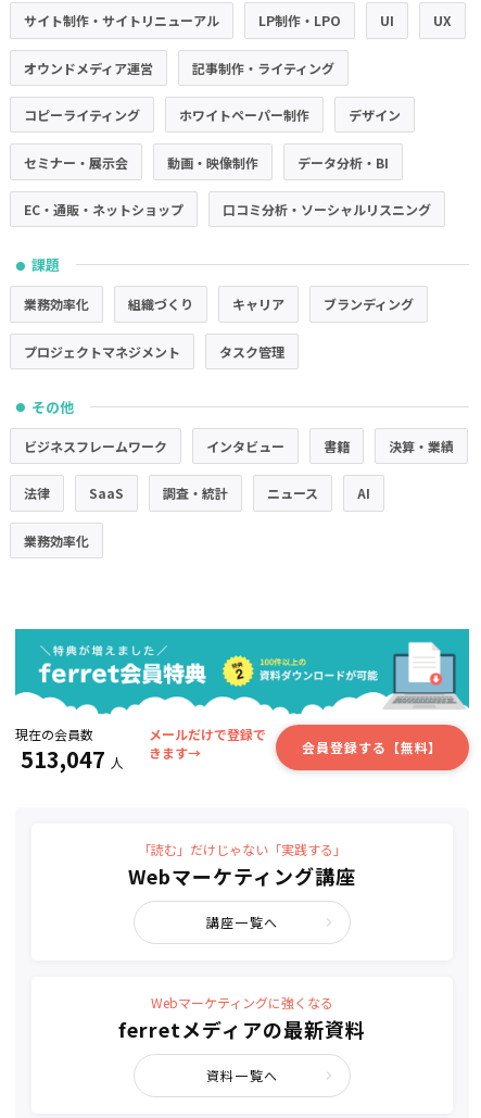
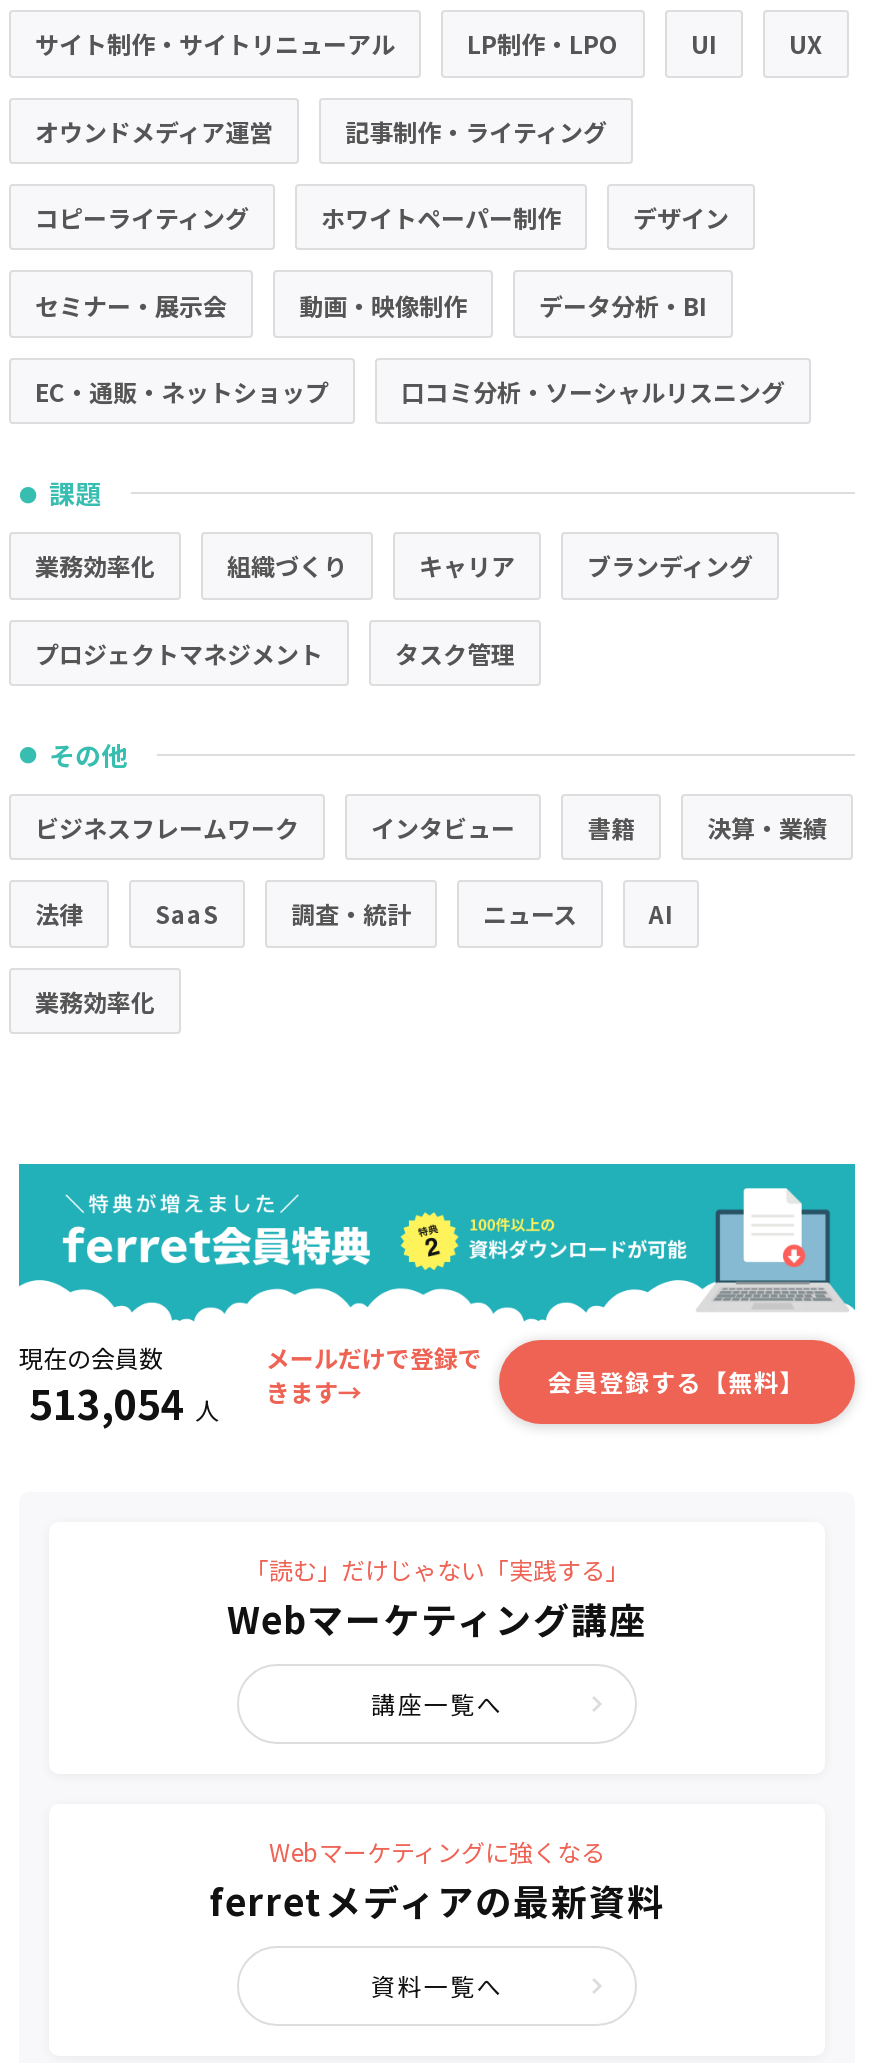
- 513,047 人
+ 513,054 人
